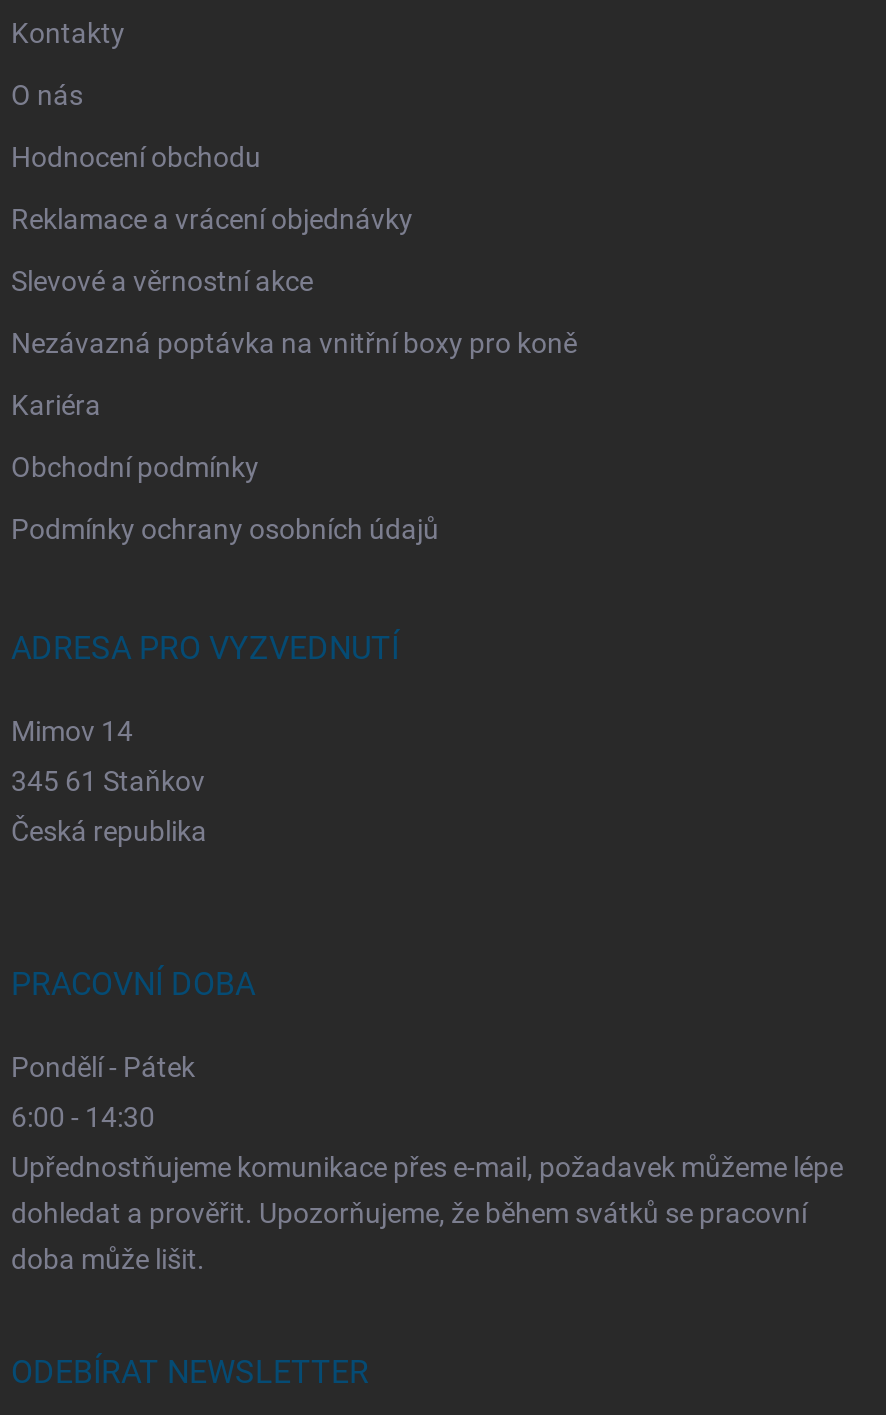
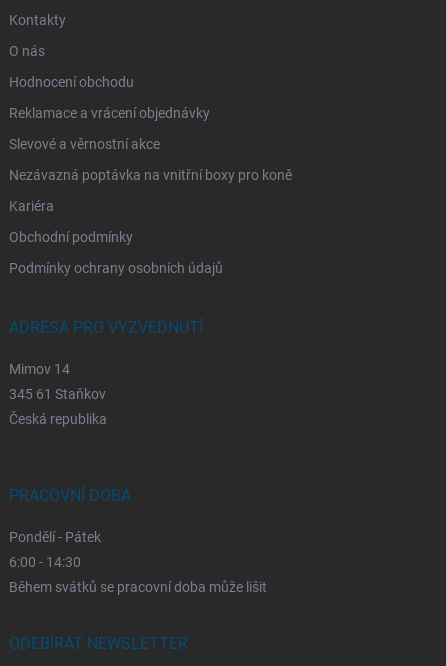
- Upřednostňujeme komunikace přes e-mail, požadavek můžeme lépe
- dohledat a prověřit. Upozorňujeme, že během svátků se pracovní
- doba může lišit.
+ Během svátků se pracovní doba může lišit
